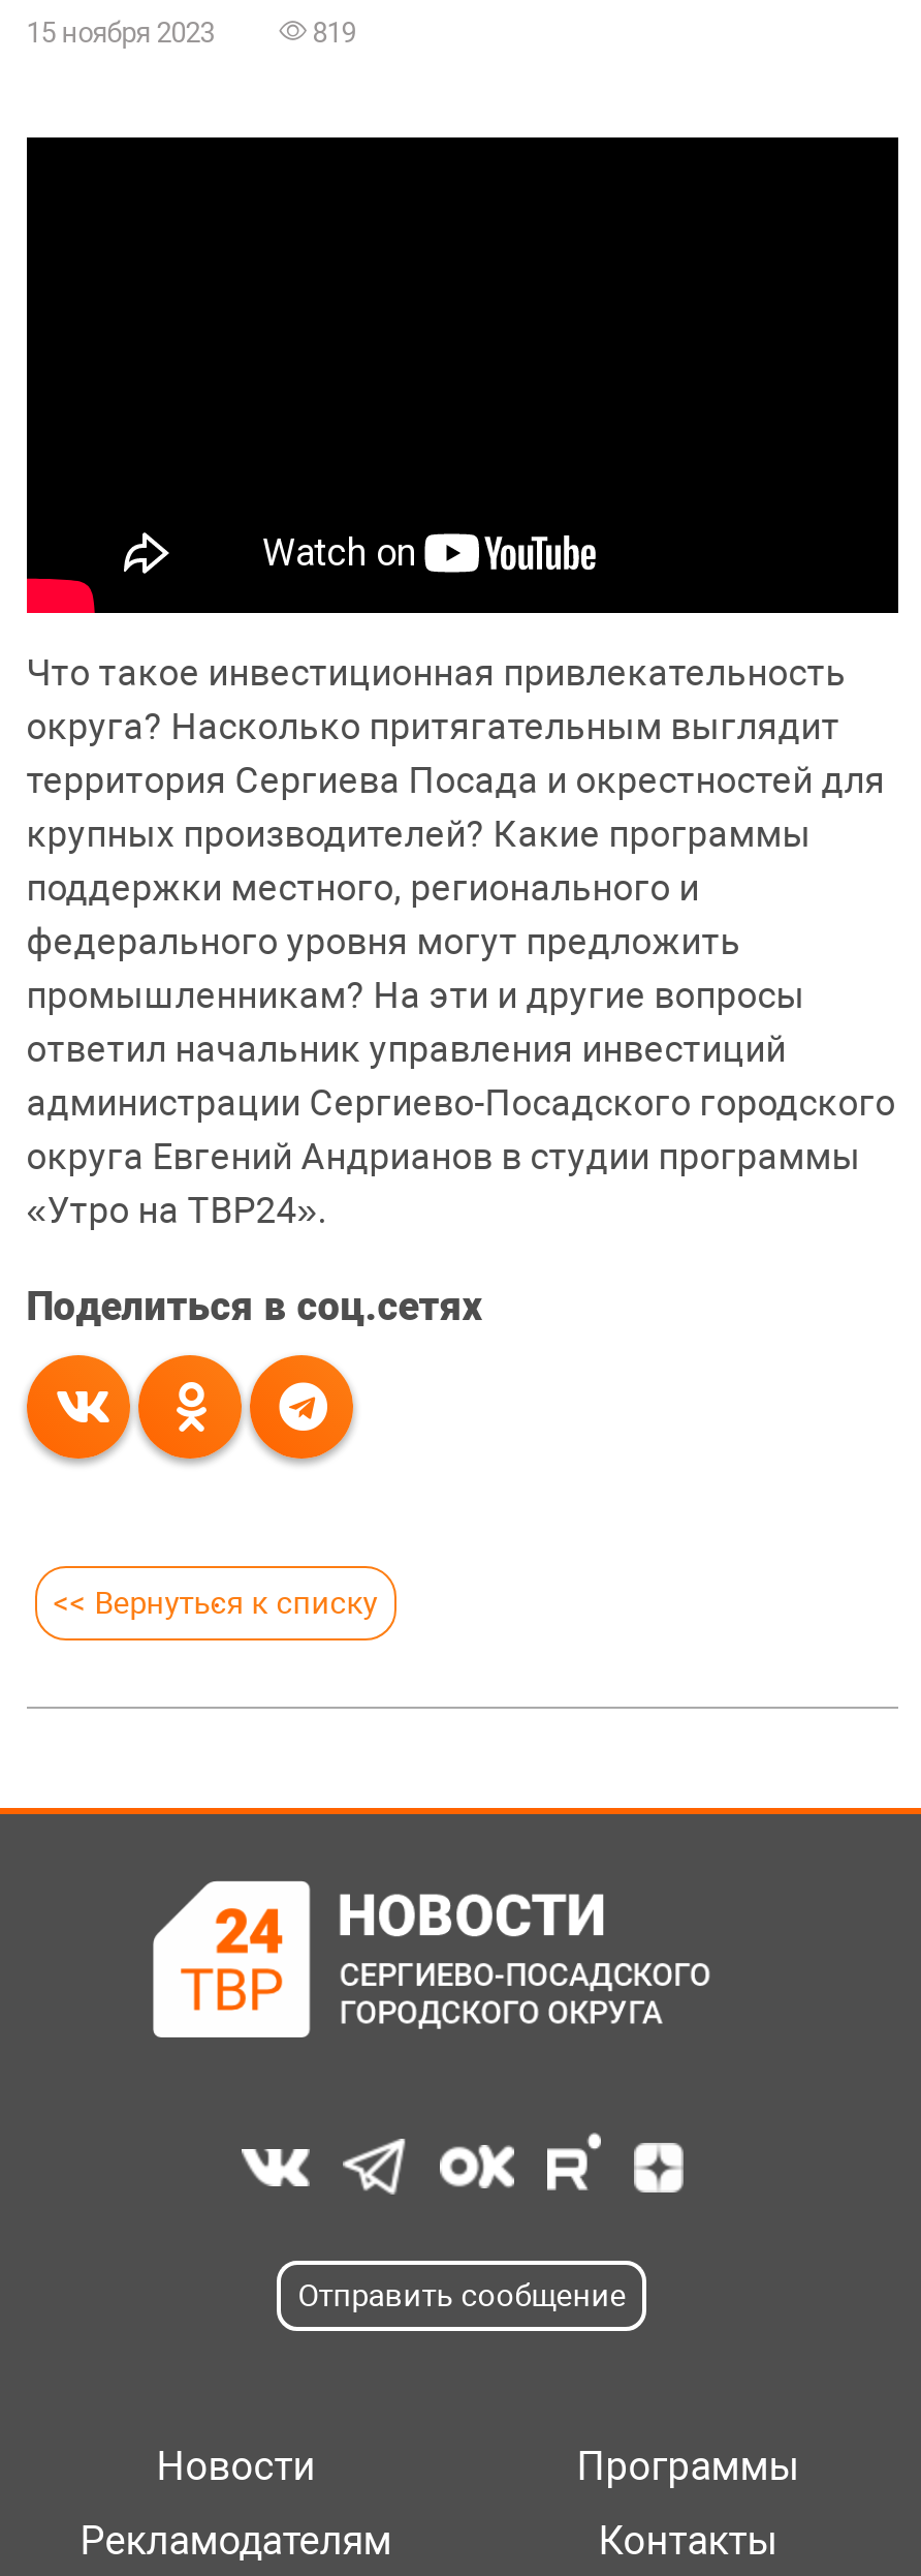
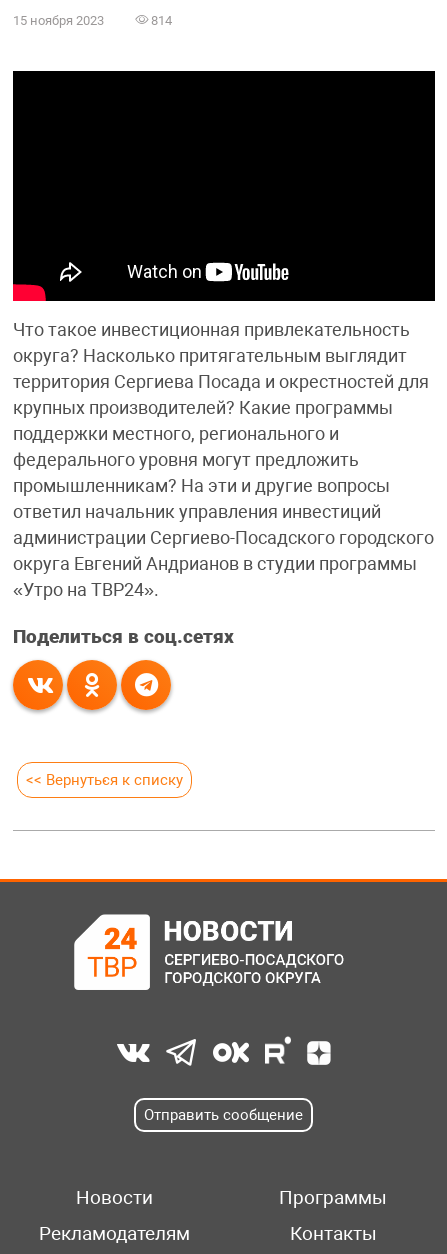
- 819
+ 814
